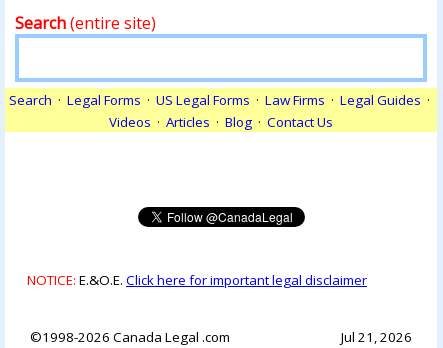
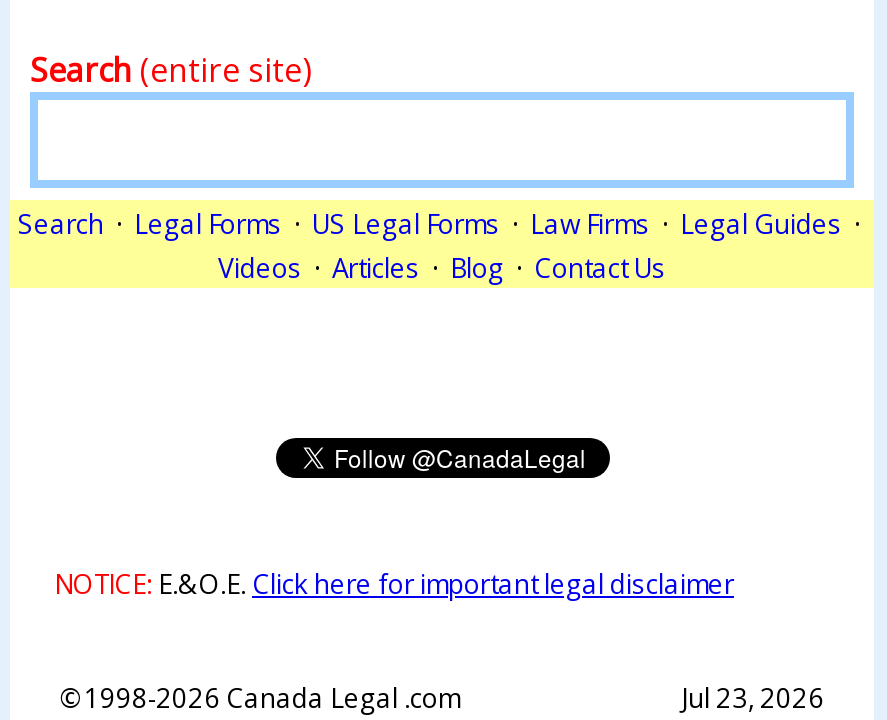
- Jul 21, 2026
+ Jul 23, 2026
